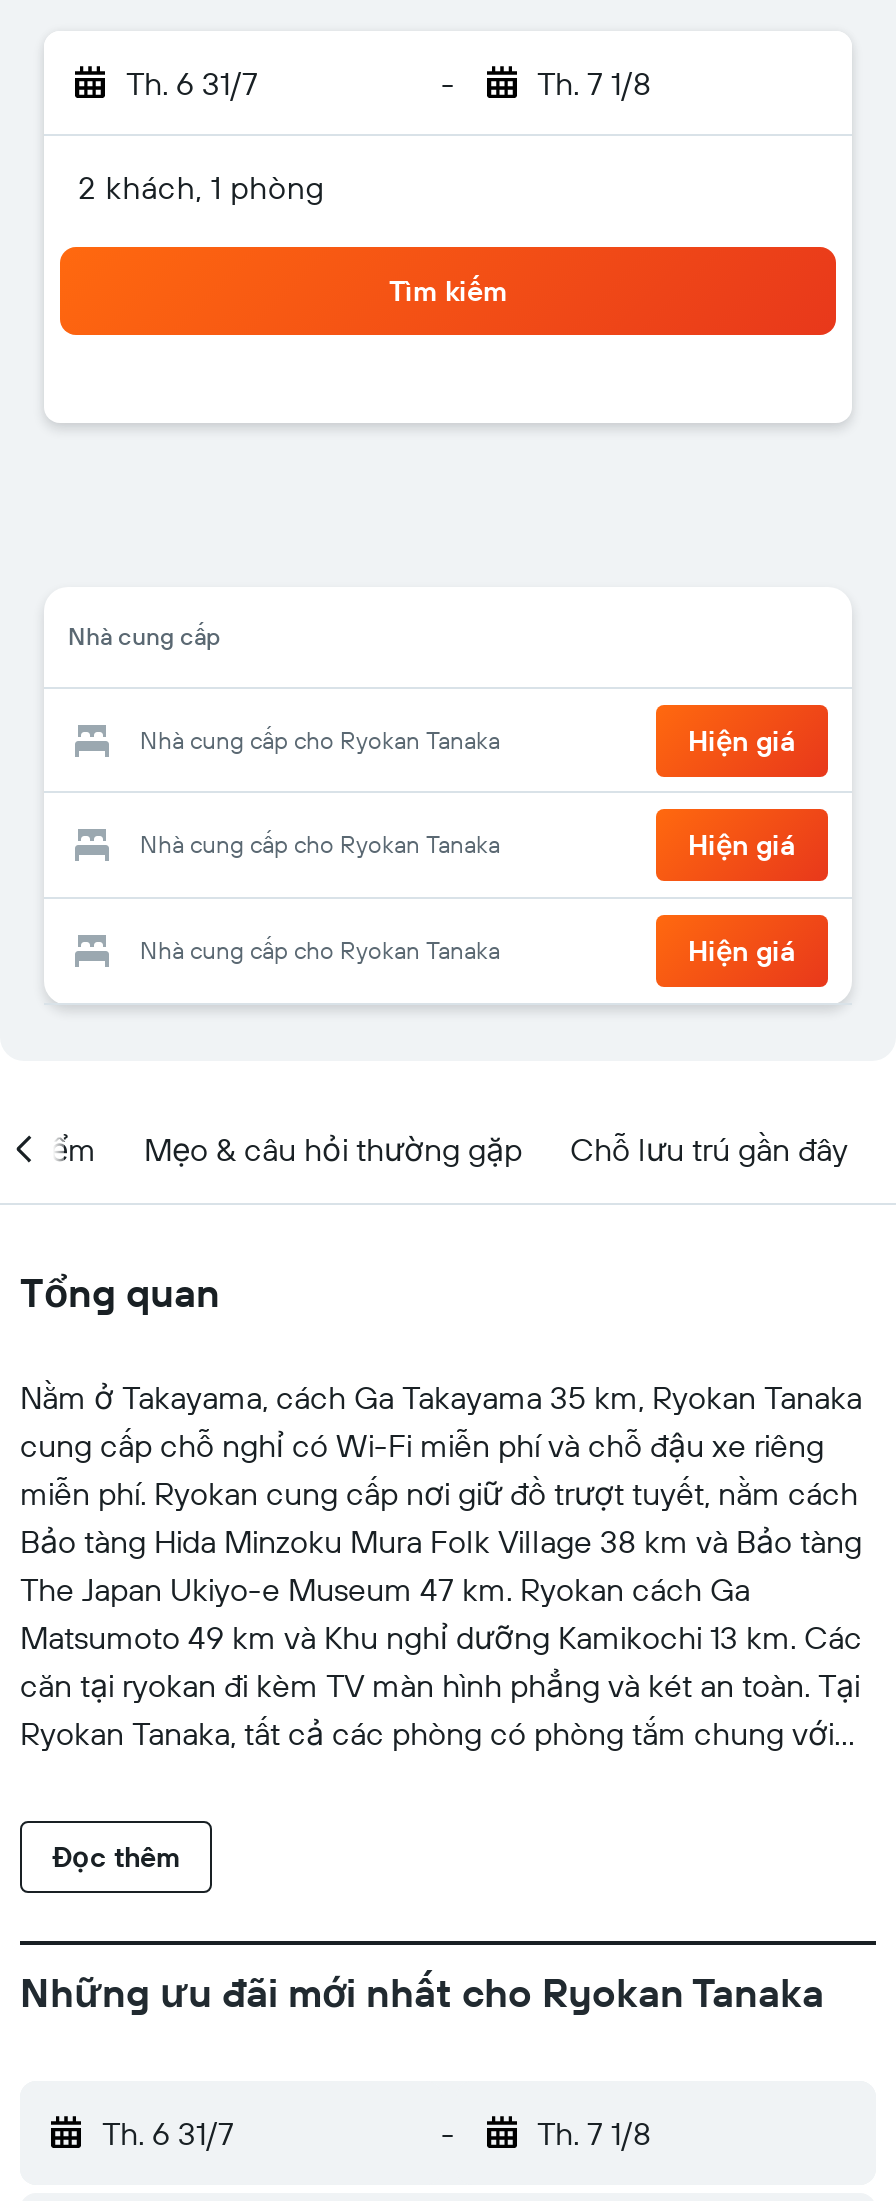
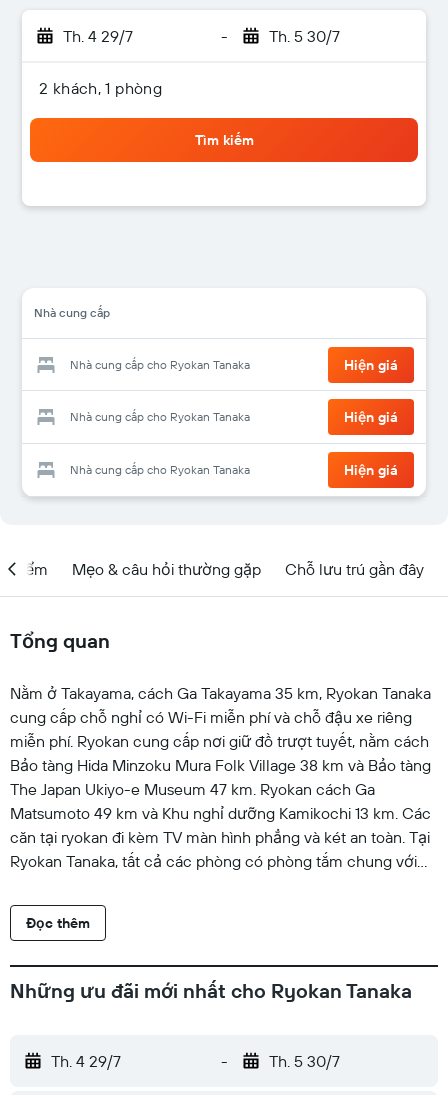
- Th. 6 31/7
+ Th. 4 29/7

- Th. 7 1/8
+ Th. 5 30/7

- Th. 6 31/7
+ Th. 4 29/7

- Th. 7 1/8
+ Th. 5 30/7
